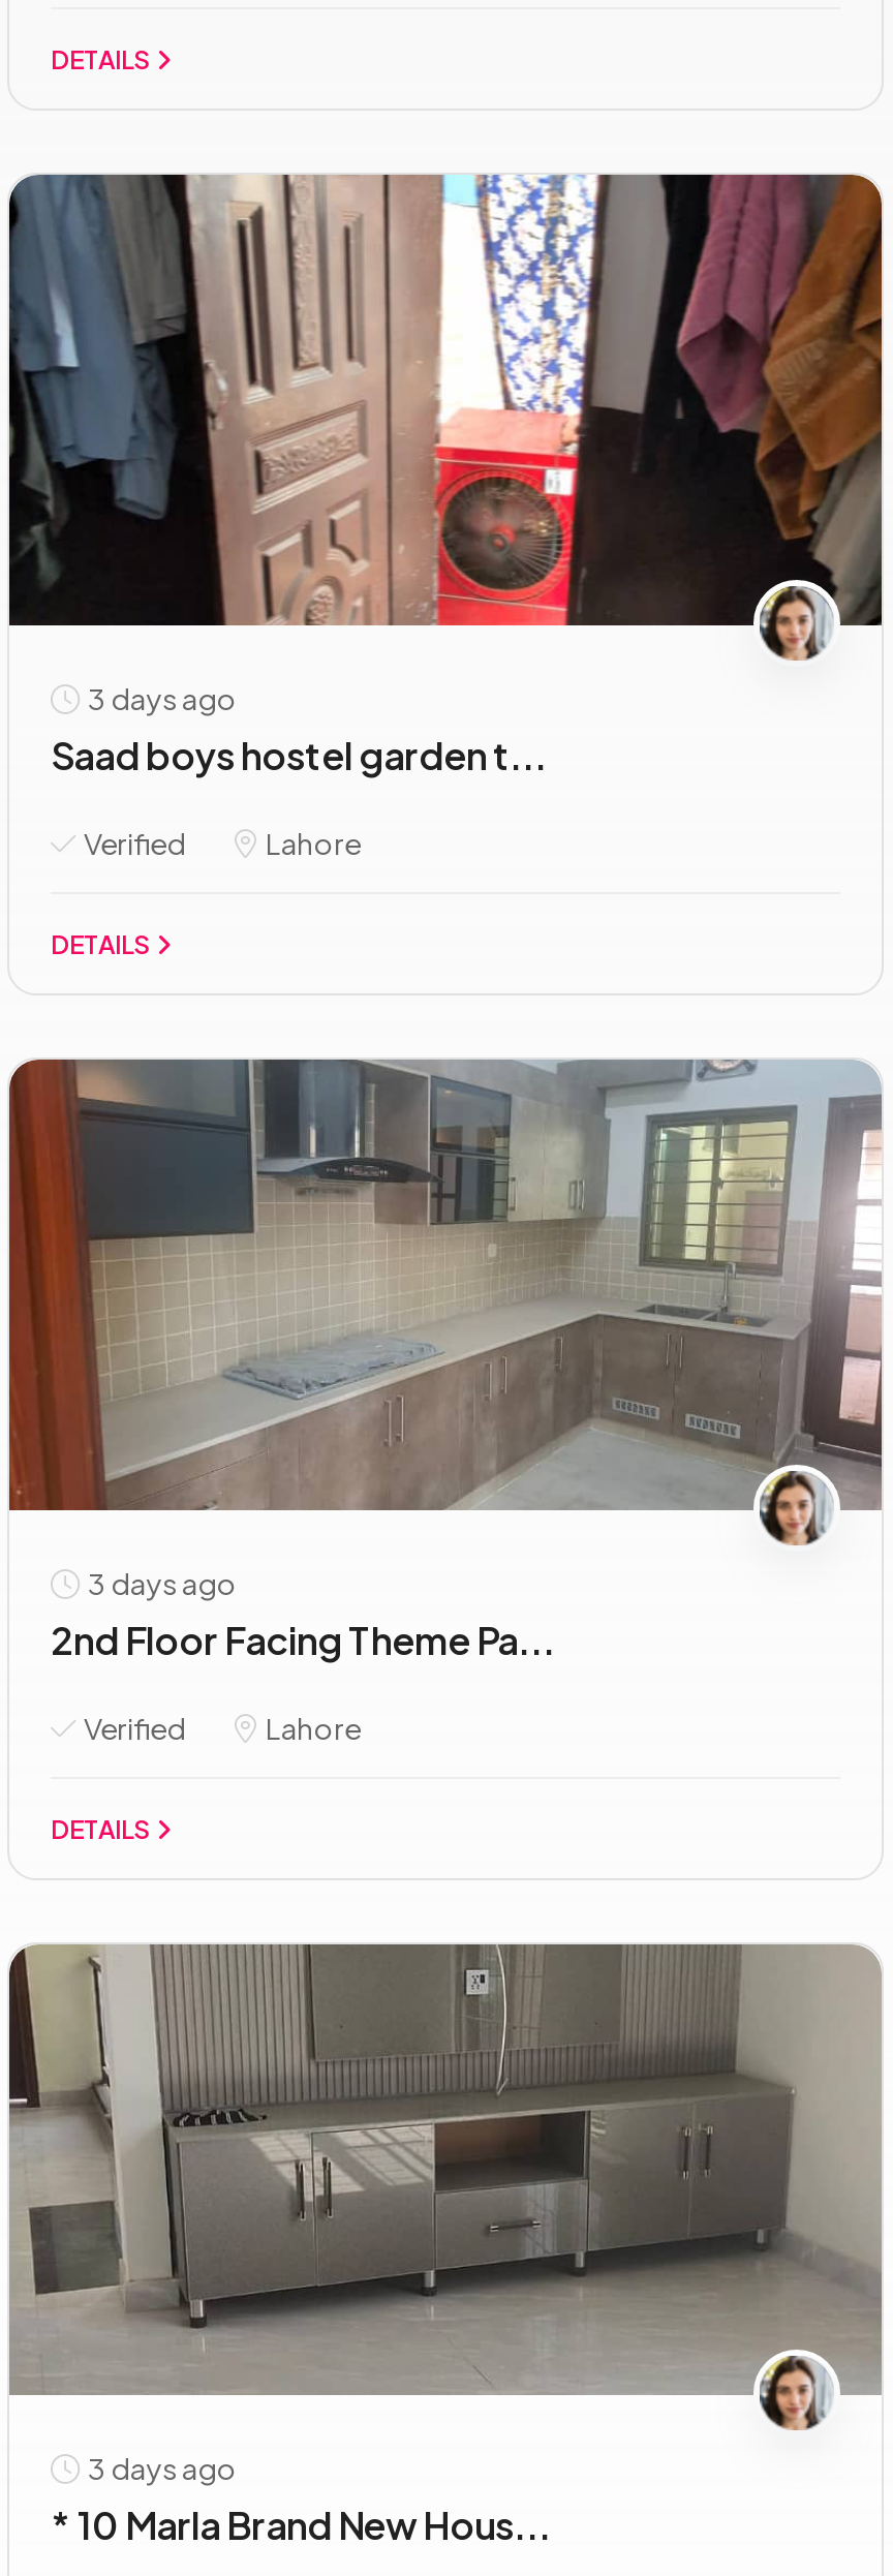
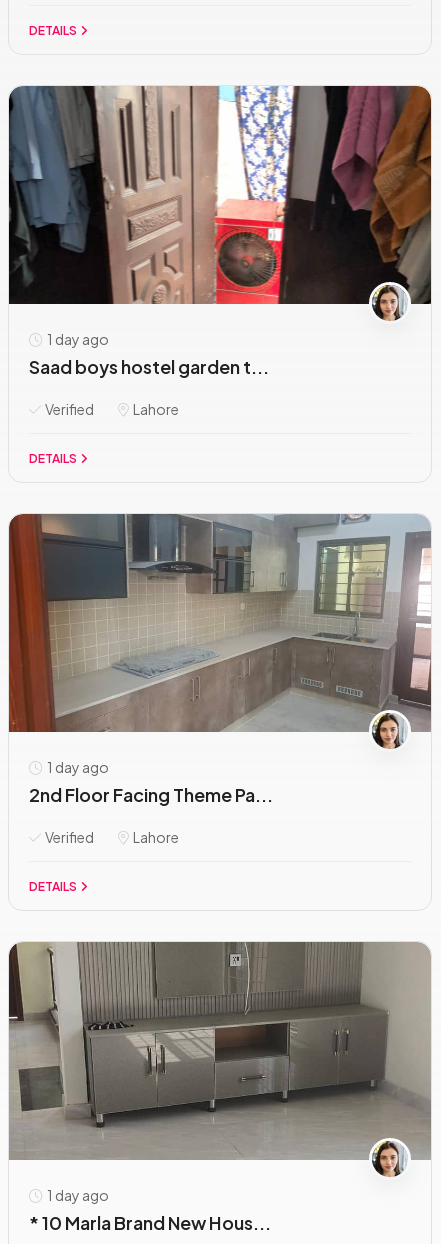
- 3 days ago
+ 1 day ago

- 3 days ago
+ 1 day ago

- 3 days ago
+ 1 day ago
